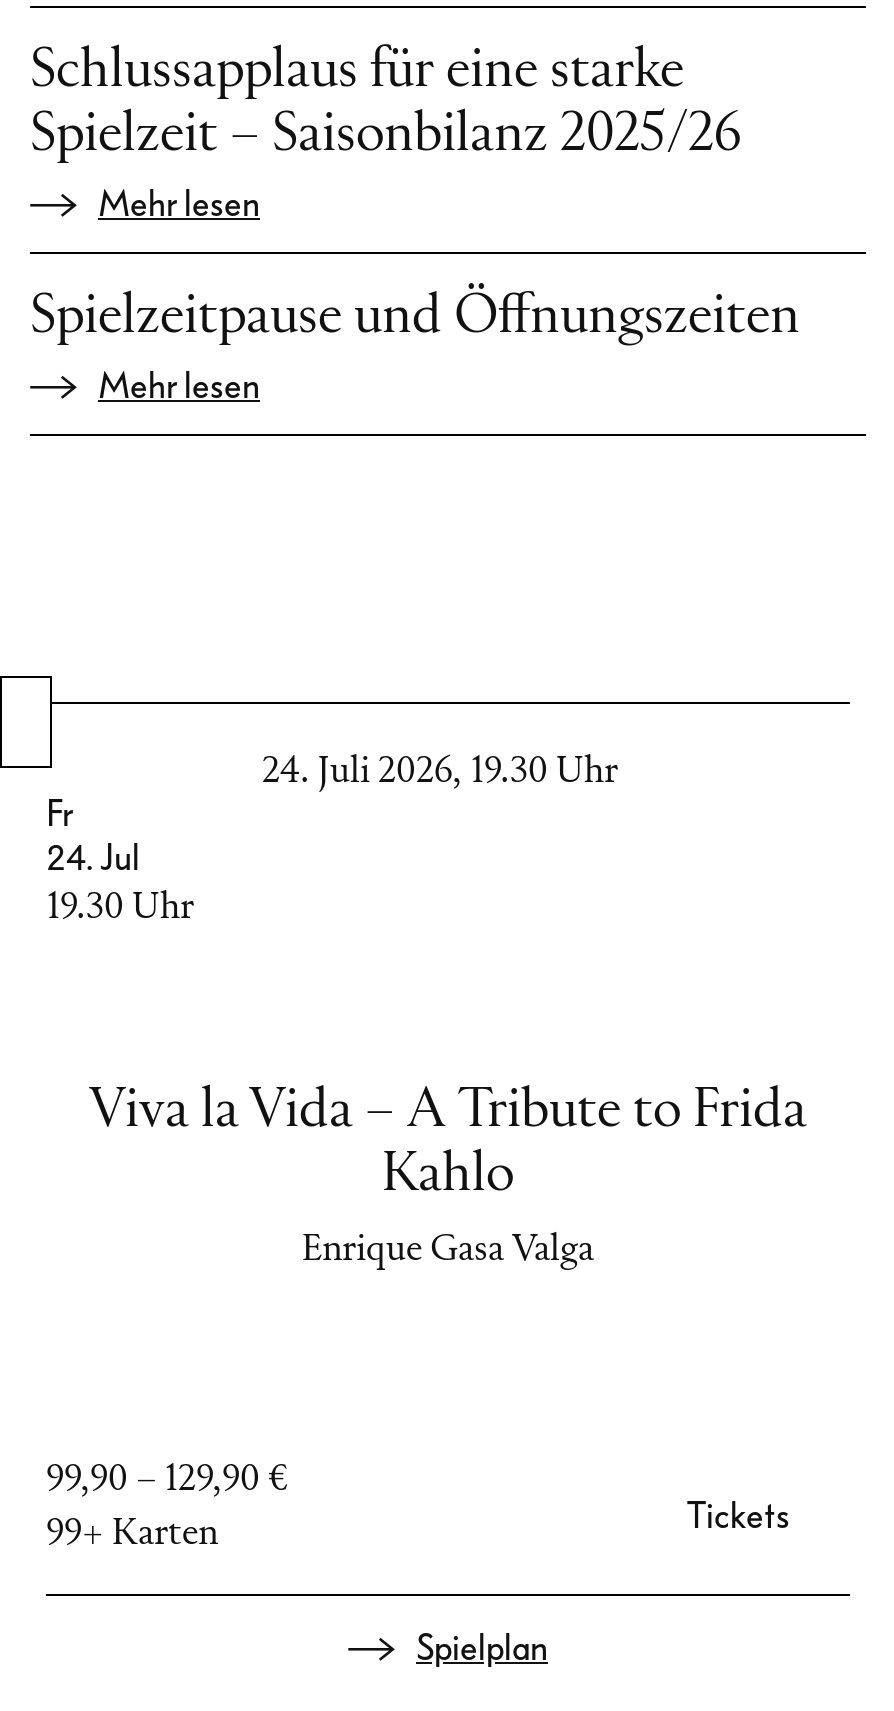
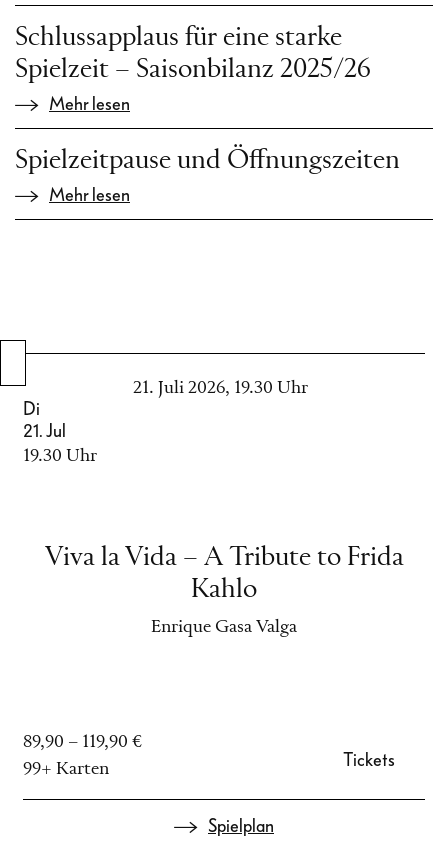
- 24. Juli 2026, 19.30 Uhr
- Fr
- 24. Jul
+ 21. Juli 2026, 19.30 Uhr
+ Di
+ 21. Jul

- 99,90 – 129,90 €
+ 89,90 – 119,90 €
